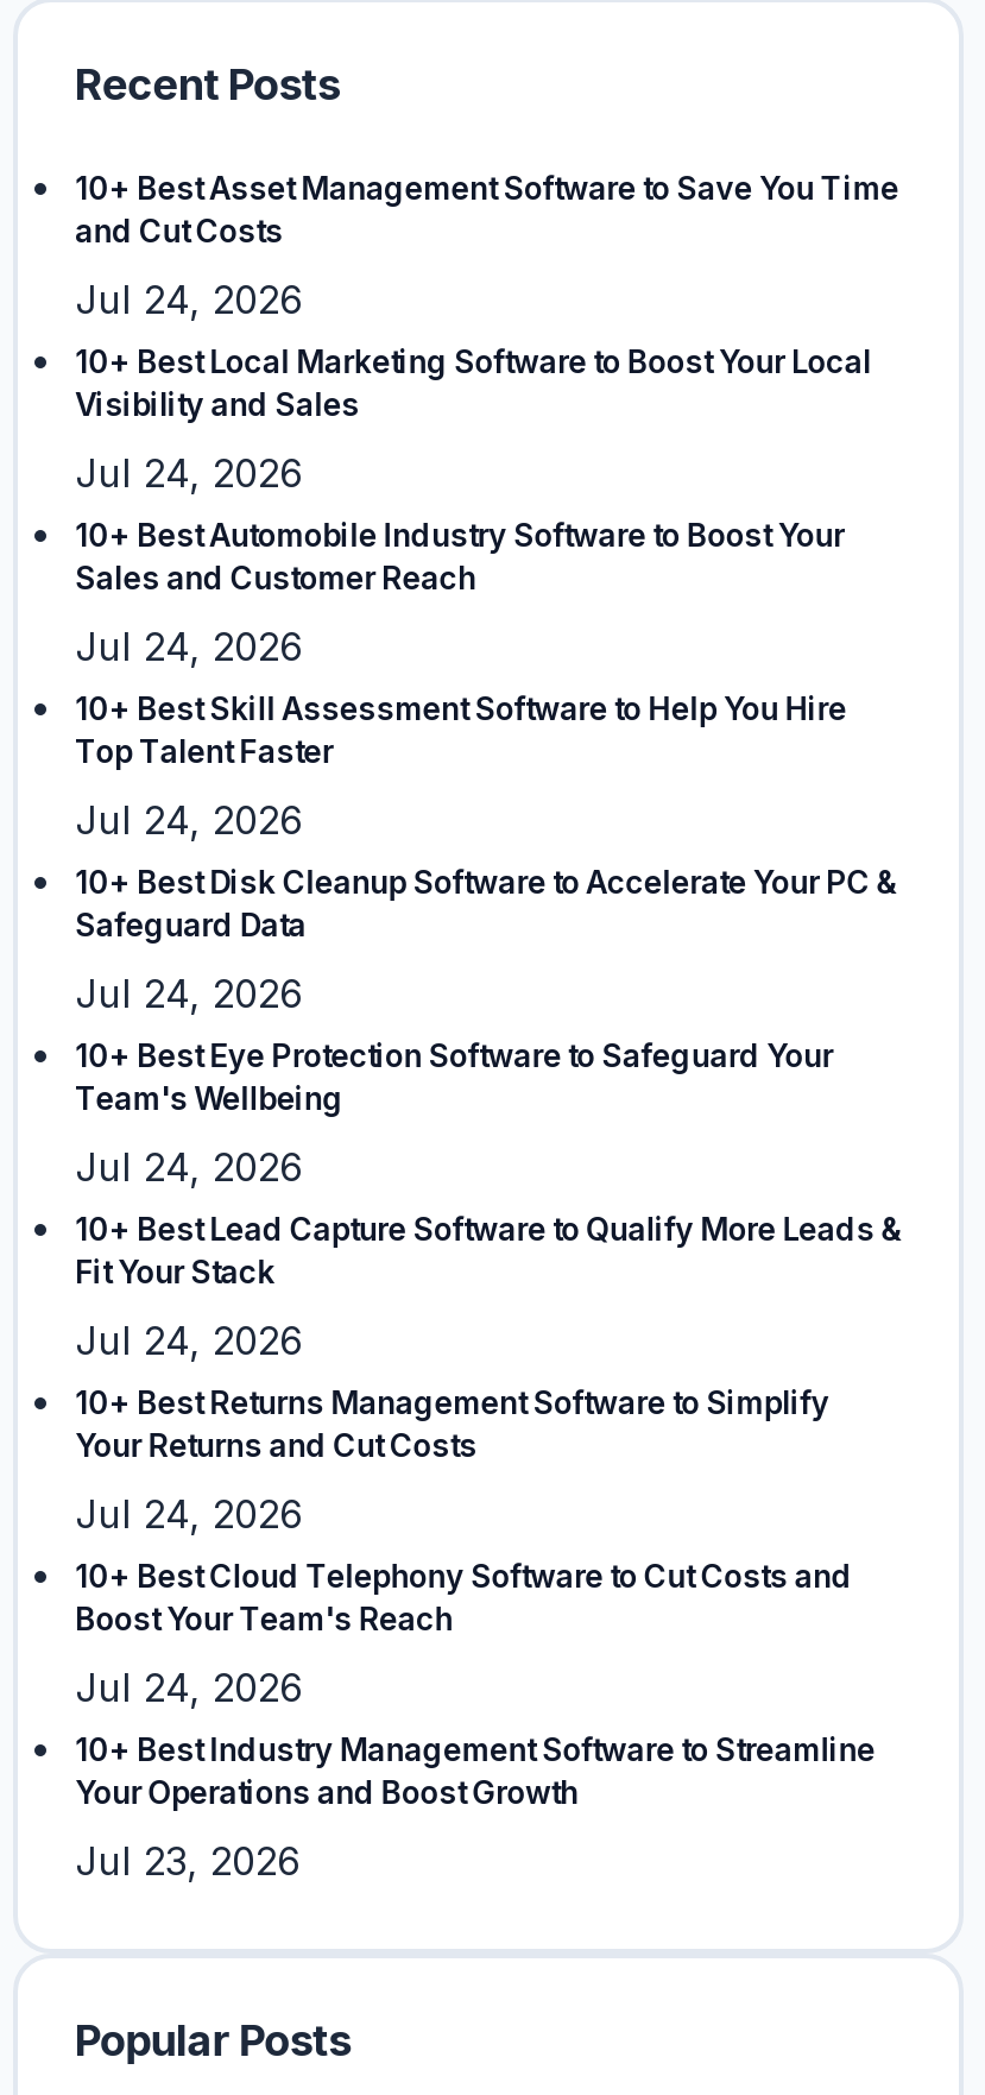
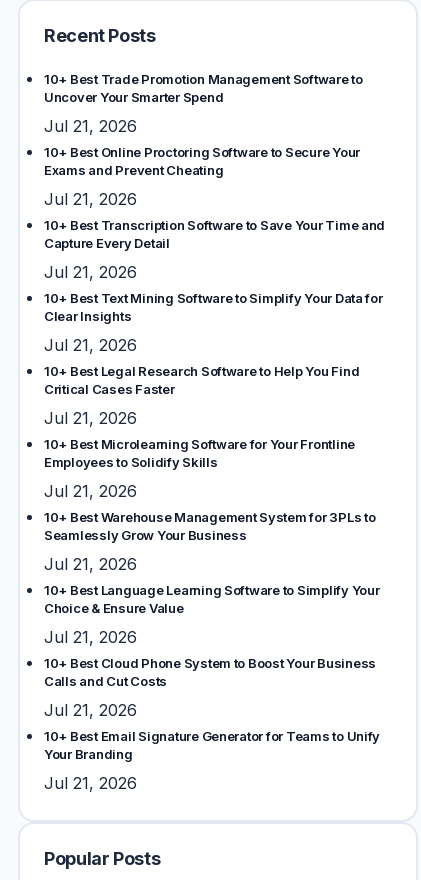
- 10+ Best Asset Management Software to Save You Time
- and Cut Costs
+ 10+ Best Trade Promotion Management Software to
+ Uncover Your Smarter Spend

- Jul 24, 2026
- 10+ Best Local Marketing Software to Boost Your Local
- Visibility and Sales
+ Jul 21, 2026
+ 10+ Best Online Proctoring Software to Secure Your
+ Exams and Prevent Cheating

- Jul 24, 2026
- 10+ Best Automobile Industry Software to Boost Your
- Sales and Customer Reach
+ Jul 21, 2026
+ 10+ Best Transcription Software to Save Your Time and
+ Capture Every Detail

- Jul 24, 2026
- 10+ Best Skill Assessment Software to Help You Hire
- Top Talent Faster
+ Jul 21, 2026
+ 10+ Best Text Mining Software to Simplify Your Data for
+ Clear Insights

- Jul 24, 2026
- 10+ Best Disk Cleanup Software to Accelerate Your PC &
- Safeguard Data
+ Jul 21, 2026
+ 10+ Best Legal Research Software to Help You Find
+ Critical Cases Faster

- Jul 24, 2026
- 10+ Best Eye Protection Software to Safeguard Your
- Team's Wellbeing
+ Jul 21, 2026
+ 10+ Best Microlearning Software for Your Frontline
+ Employees to Solidify Skills

- Jul 24, 2026
- 10+ Best Lead Capture Software to Qualify More Leads &
- Fit Your Stack
+ Jul 21, 2026
+ 10+ Best Warehouse Management System for 3PLs to
+ Seamlessly Grow Your Business

- Jul 24, 2026
- 10+ Best Returns Management Software to Simplify
- Your Returns and Cut Costs
+ Jul 21, 2026
+ 10+ Best Language Learning Software to Simplify Your
+ Choice & Ensure Value

- Jul 24, 2026
- 10+ Best Cloud Telephony Software to Cut Costs and
- Boost Your Team's Reach
+ Jul 21, 2026
+ 10+ Best Cloud Phone System to Boost Your Business
+ Calls and Cut Costs

- Jul 24, 2026
- 10+ Best Industry Management Software to Streamline
- Your Operations and Boost Growth
+ Jul 21, 2026
+ 10+ Best Email Signature Generator for Teams to Unify
+ Your Branding

- Jul 23, 2026
+ Jul 21, 2026
